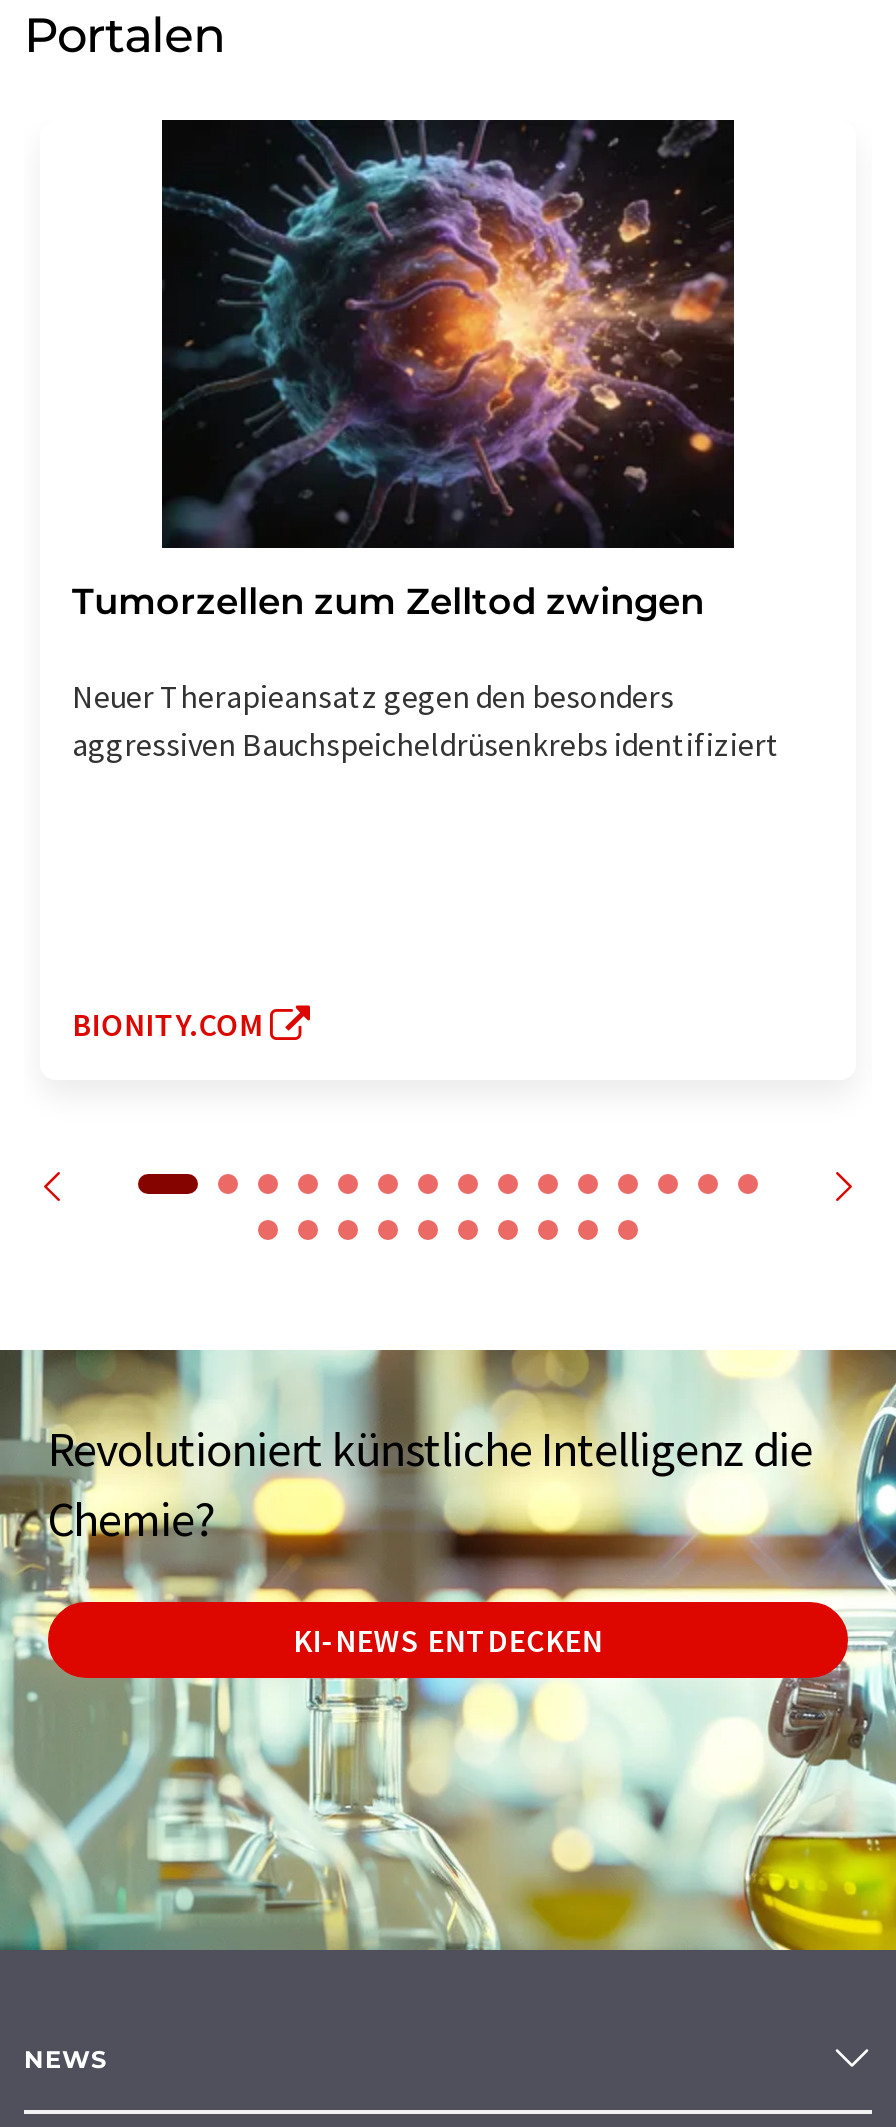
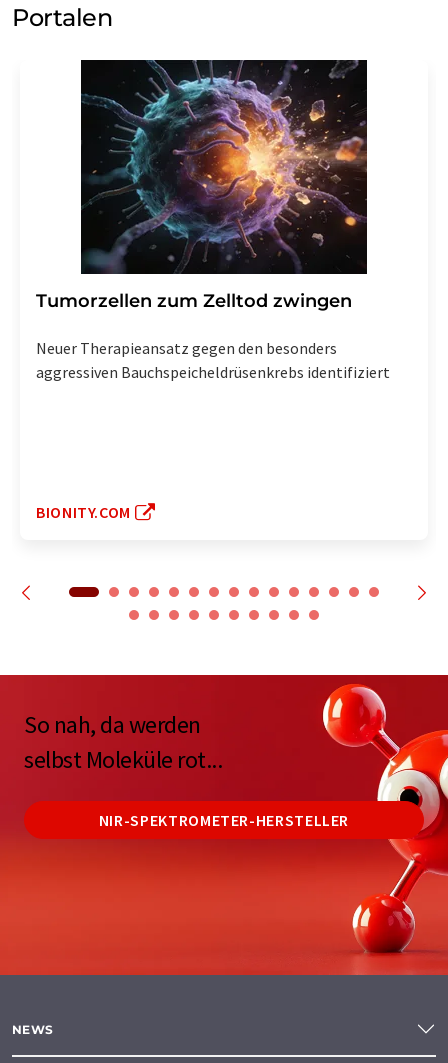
- [image]
- Revolutioniert künstliche Intelligenz die
- Chemie?
+ [image]
+ So nah, da werden
+ selbst Moleküle rot...

- KI-NEWS ENTDECKEN
+ NIR-SPEKTROMETER-HERSTELLER
